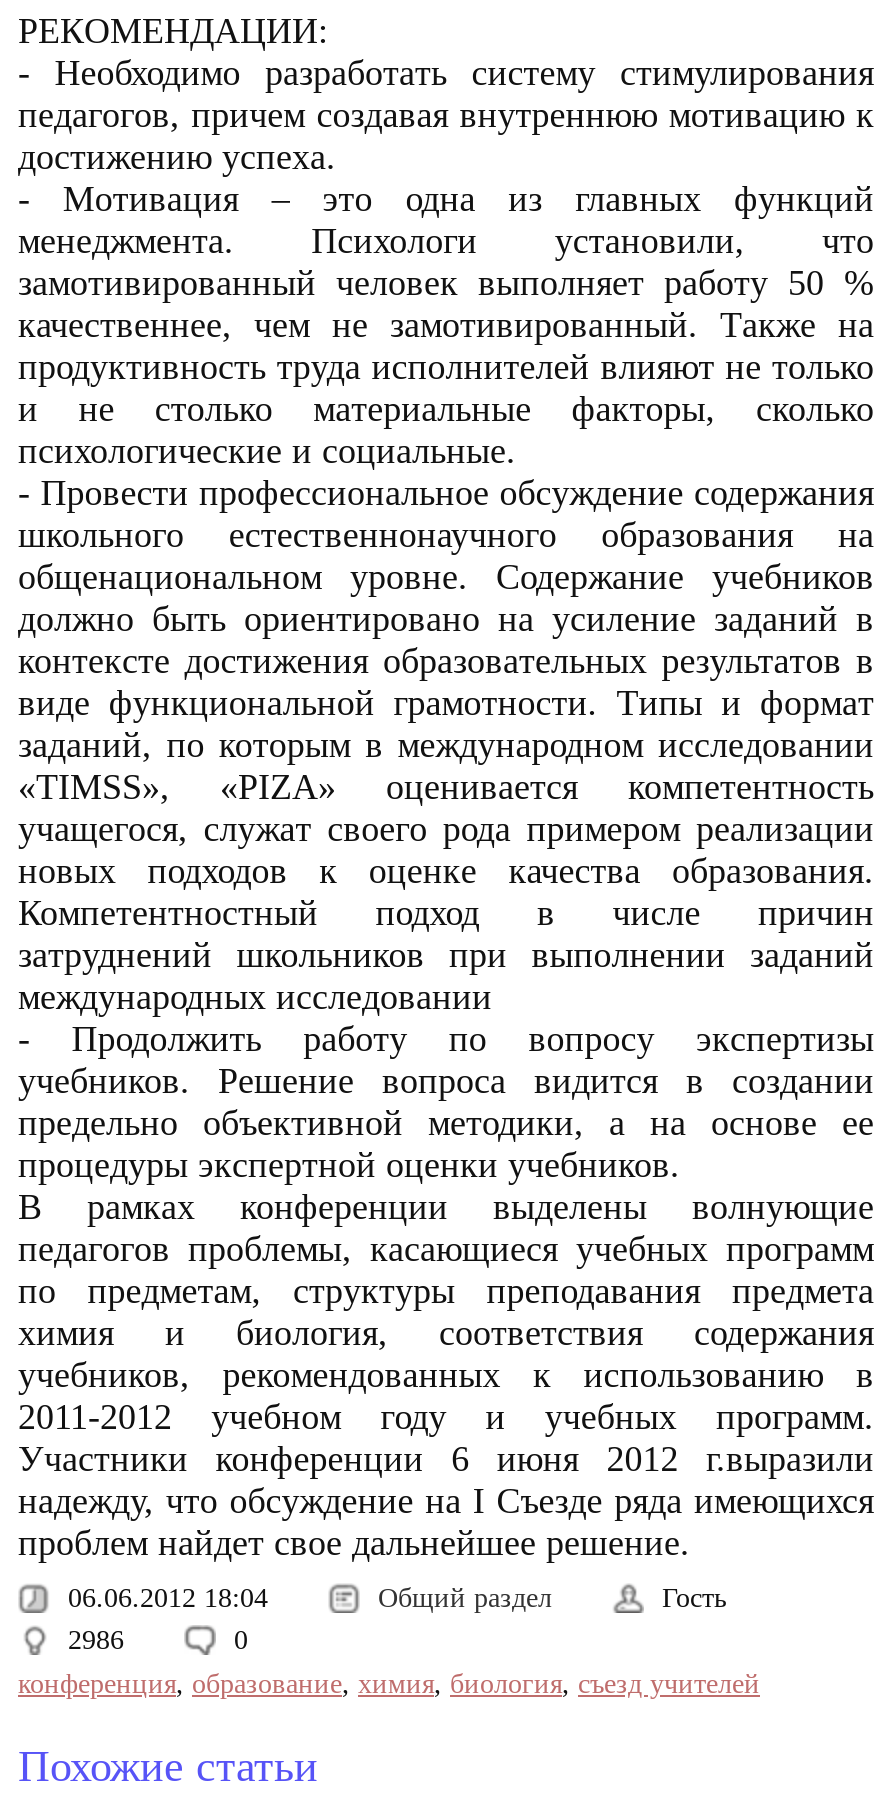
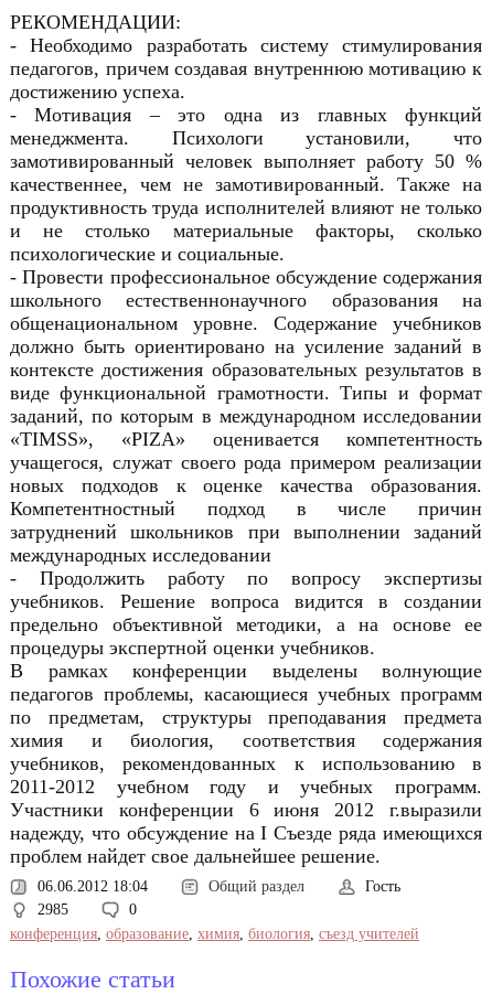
- 2986
+ 2985
